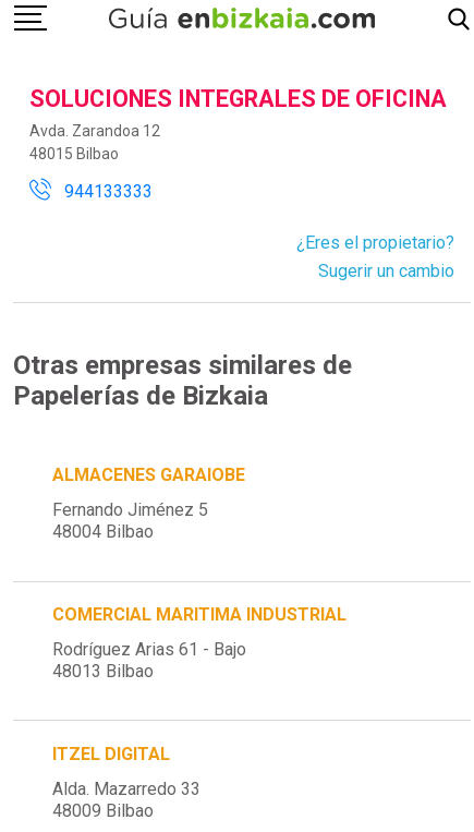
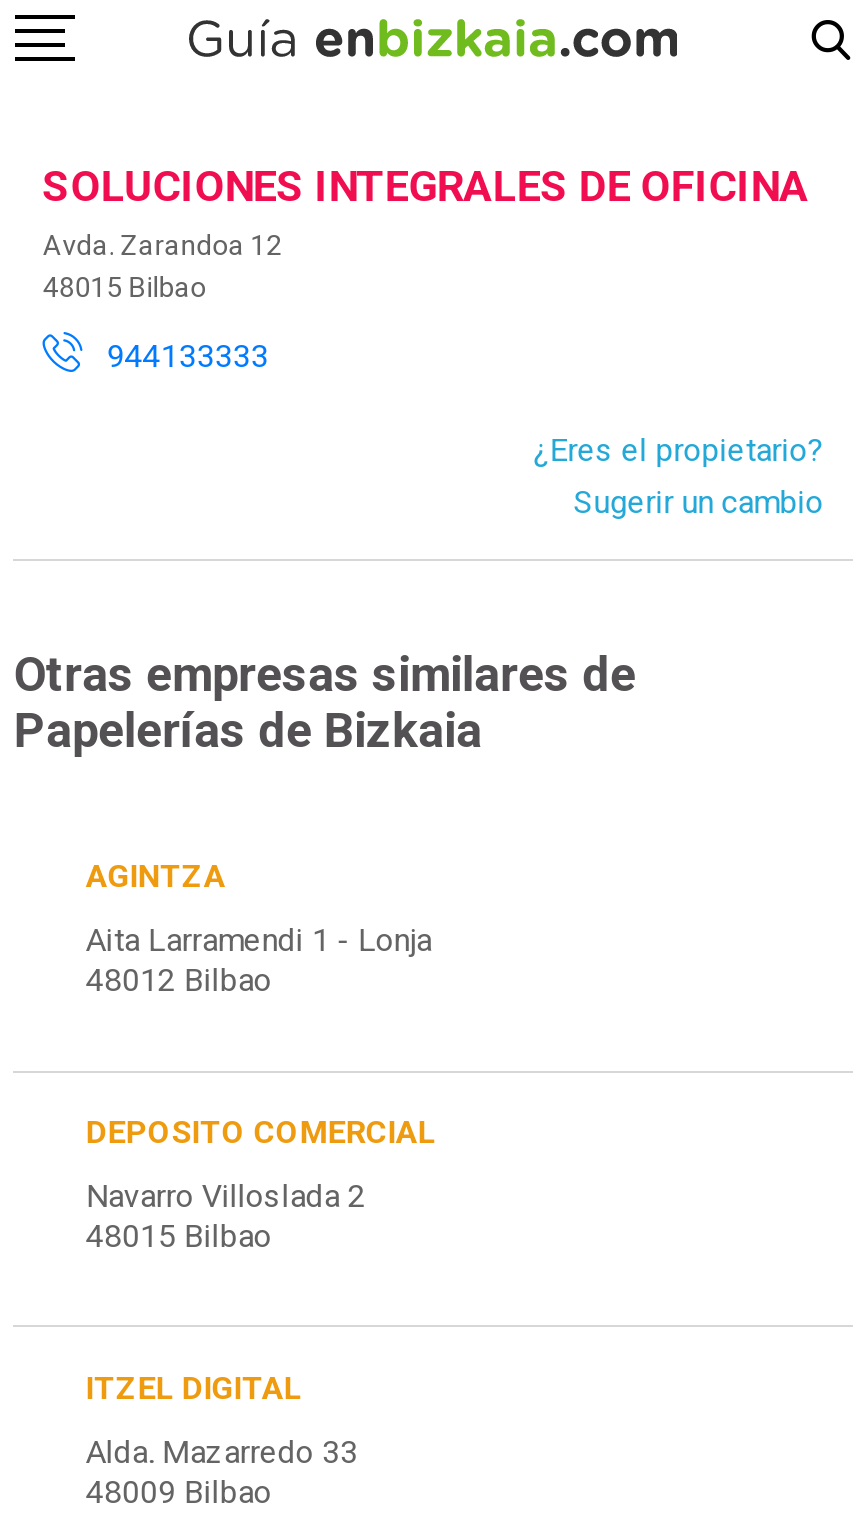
- ALMACENES GARAIOBE
+ AGINTZA

- Fernando Jiménez 5
- 48004 Bilbao
+ Aita Larramendi 1 - Lonja
+ 48012 Bilbao

- COMERCIAL MARITIMA INDUSTRIAL
+ DEPOSITO COMERCIAL

- Rodríguez Arias 61 - Bajo
- 48013 Bilbao
+ Navarro Villoslada 2
+ 48015 Bilbao
